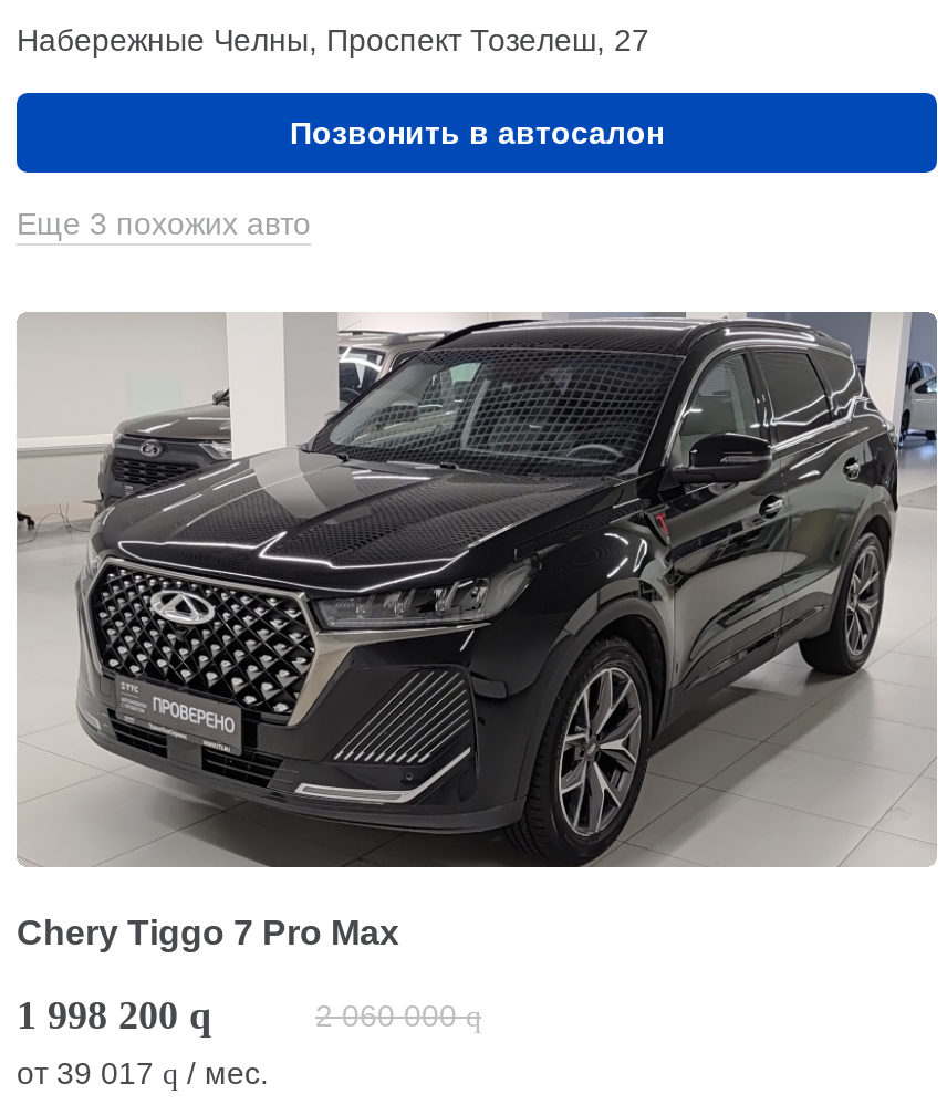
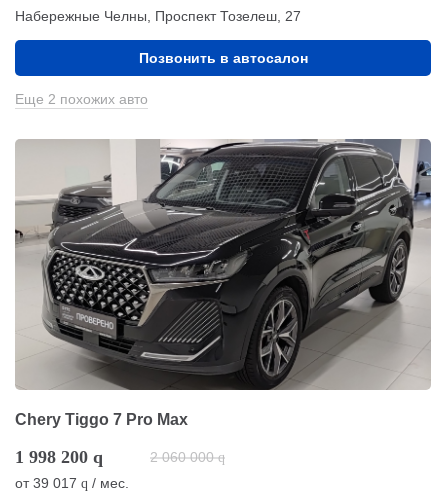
- Еще 3 похожих авто
+ Еще 2 похожих авто
